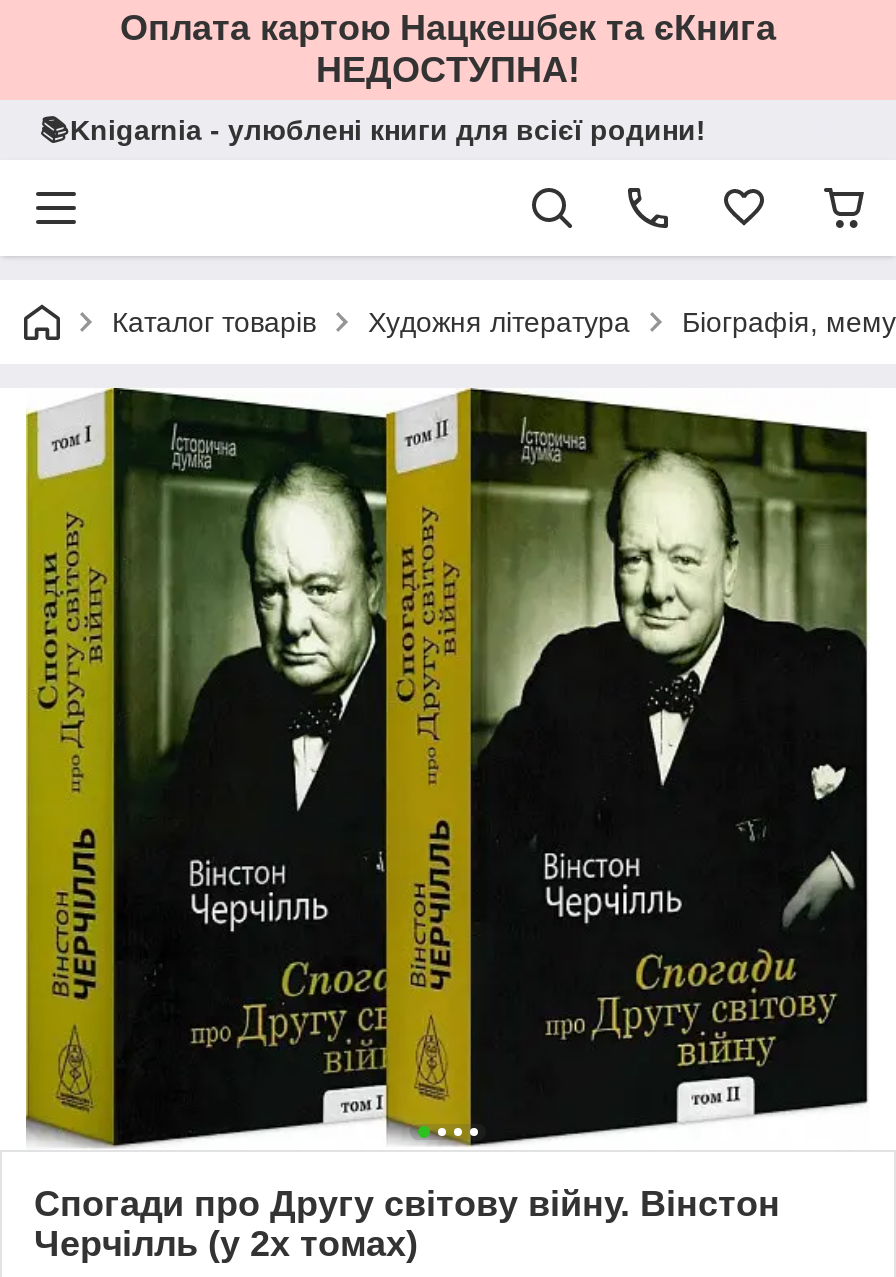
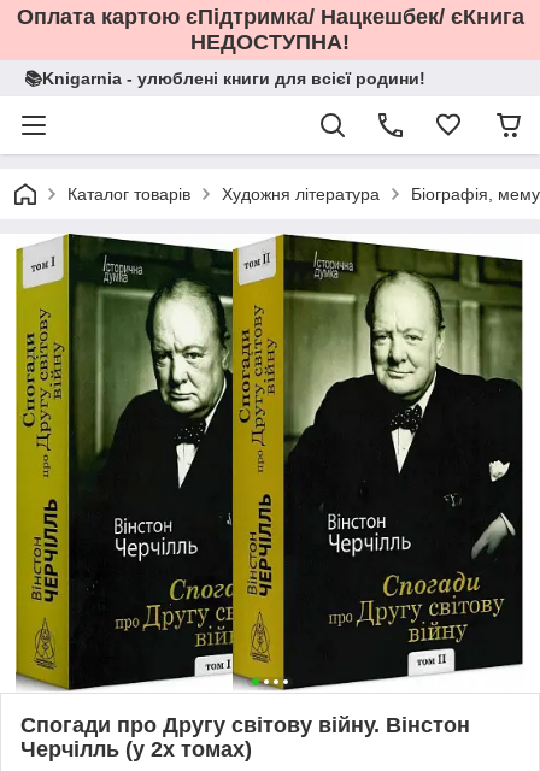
- Оплата картою Нацкешбек та єКнига
+ Оплата картою єПідтримка/ Нацкешбек/ єКнига
